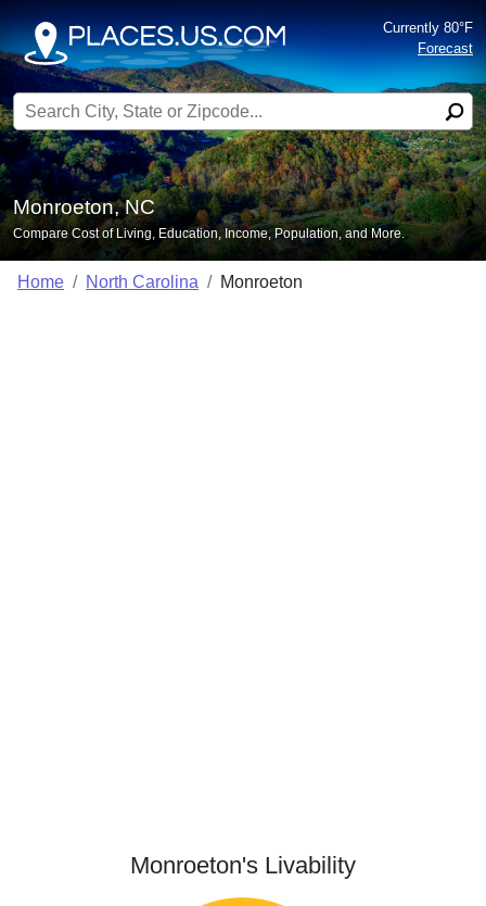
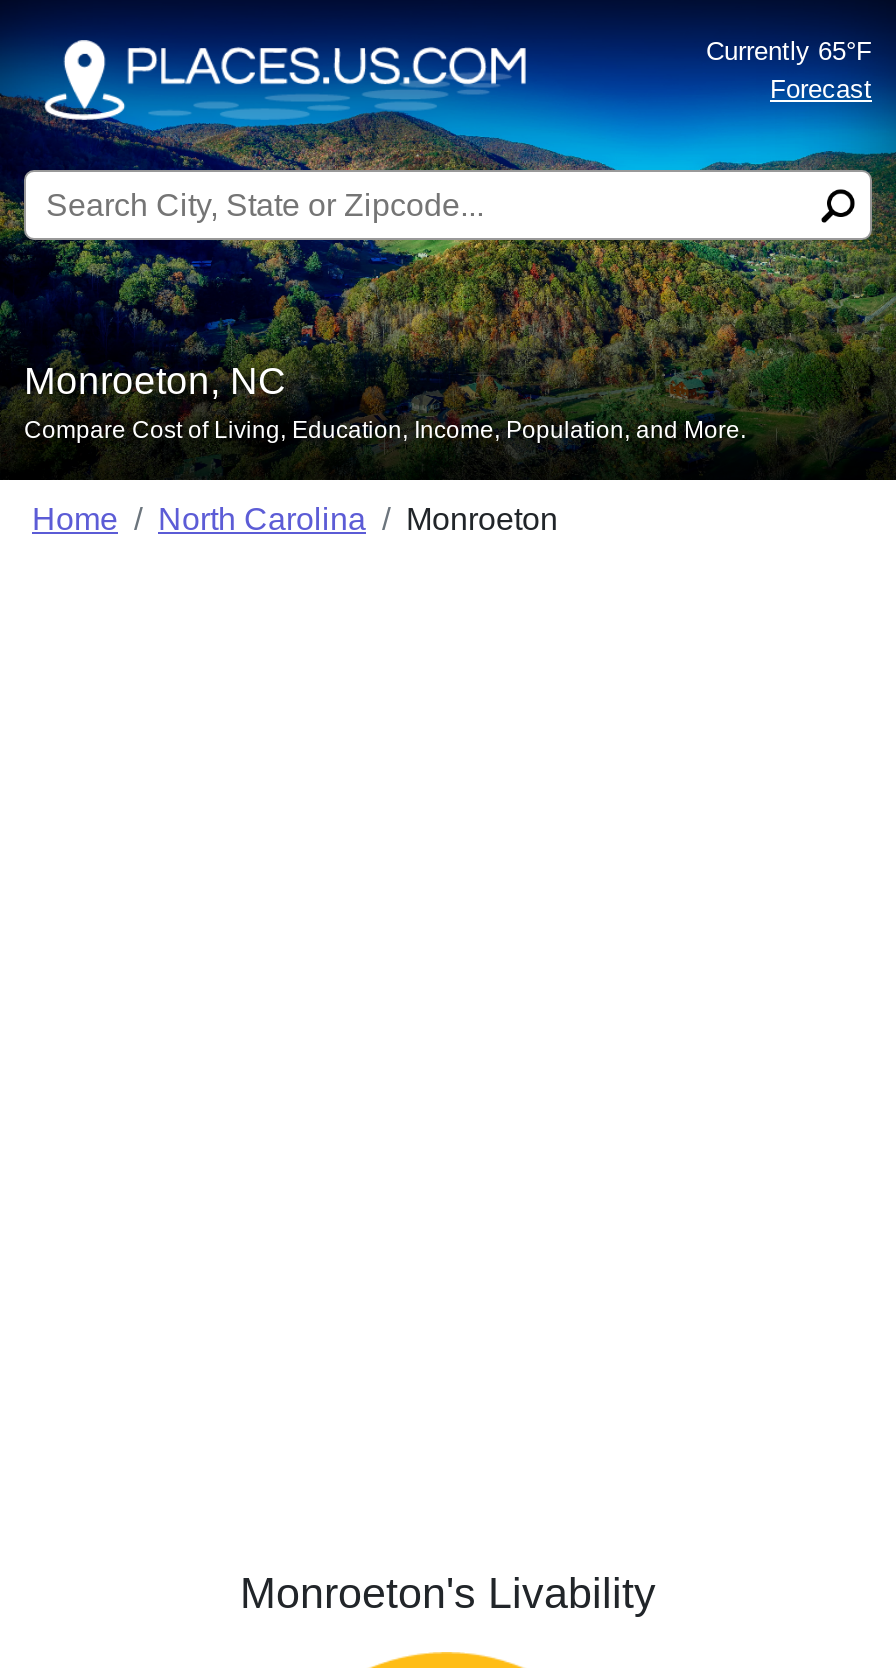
- Currently 80°F
+ Currently 65°F
